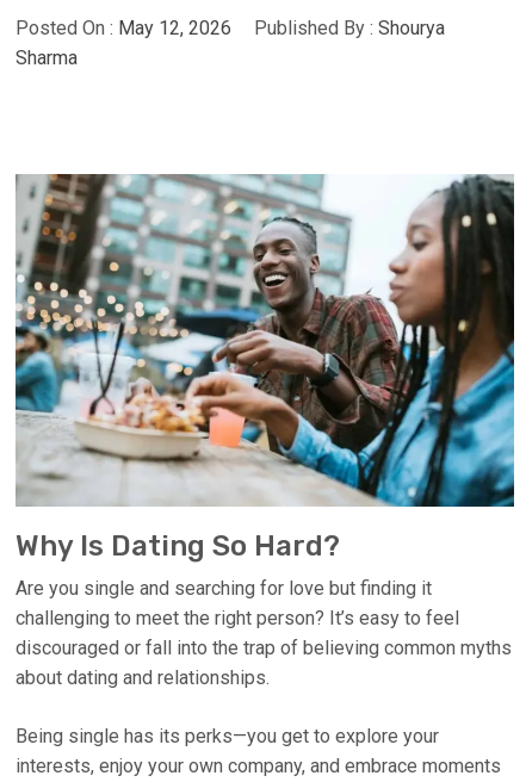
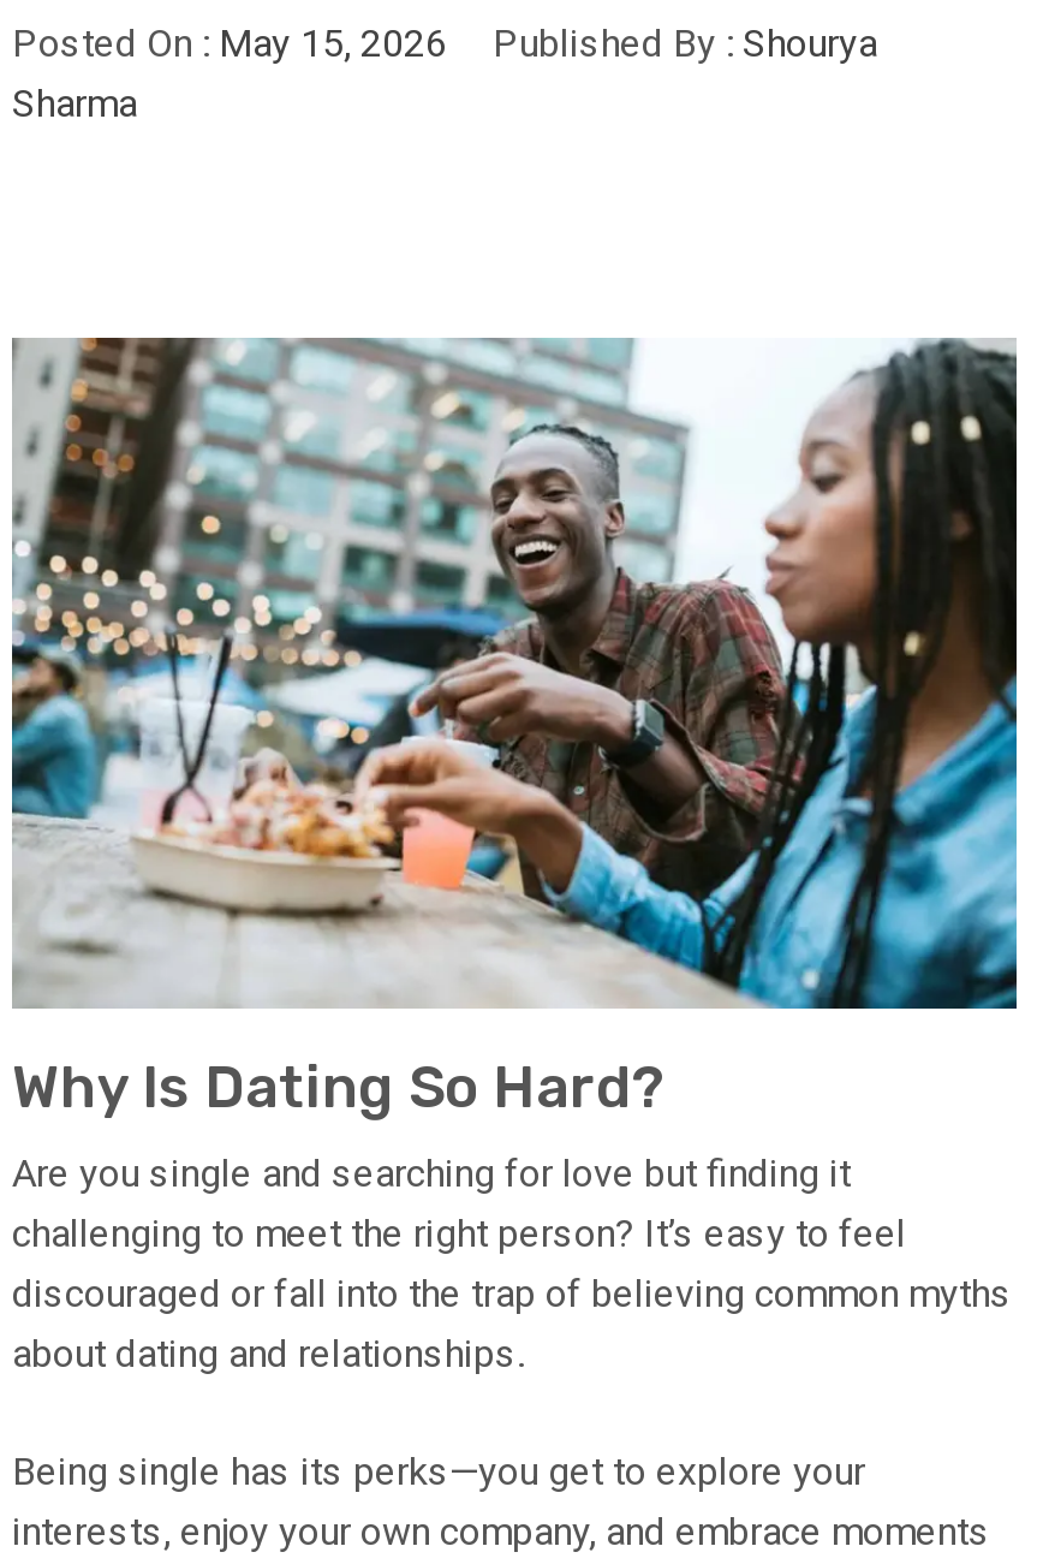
- Posted On : May 12, 2026 Published By : Shourya
+ Posted On : May 15, 2026 Published By : Shourya
